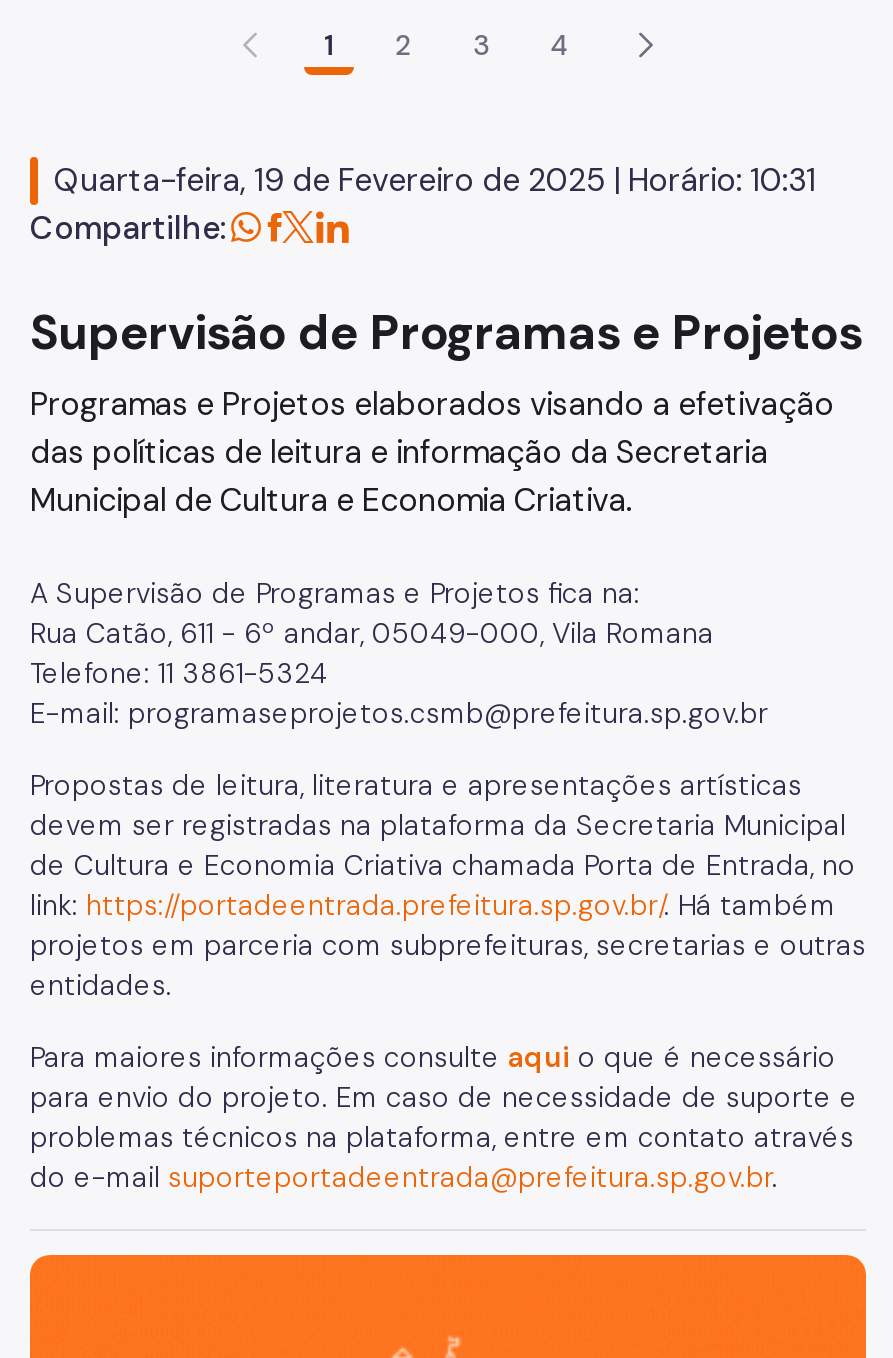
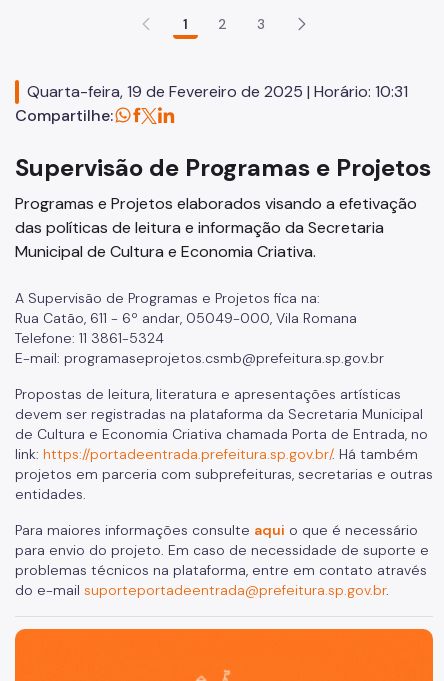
- 4
